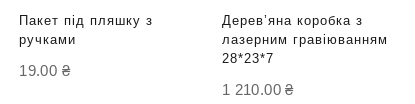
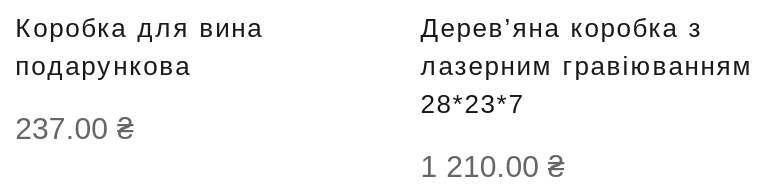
- Пакет під пляшку з
- ручками
- 19.00 ₴
+ Коробка для вина
+ подарункова
+ 237.00 ₴
